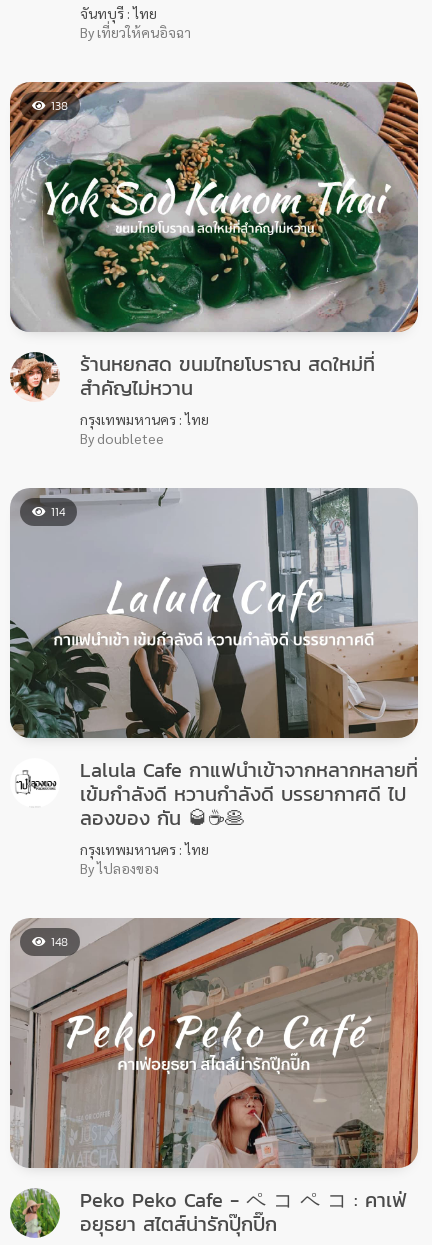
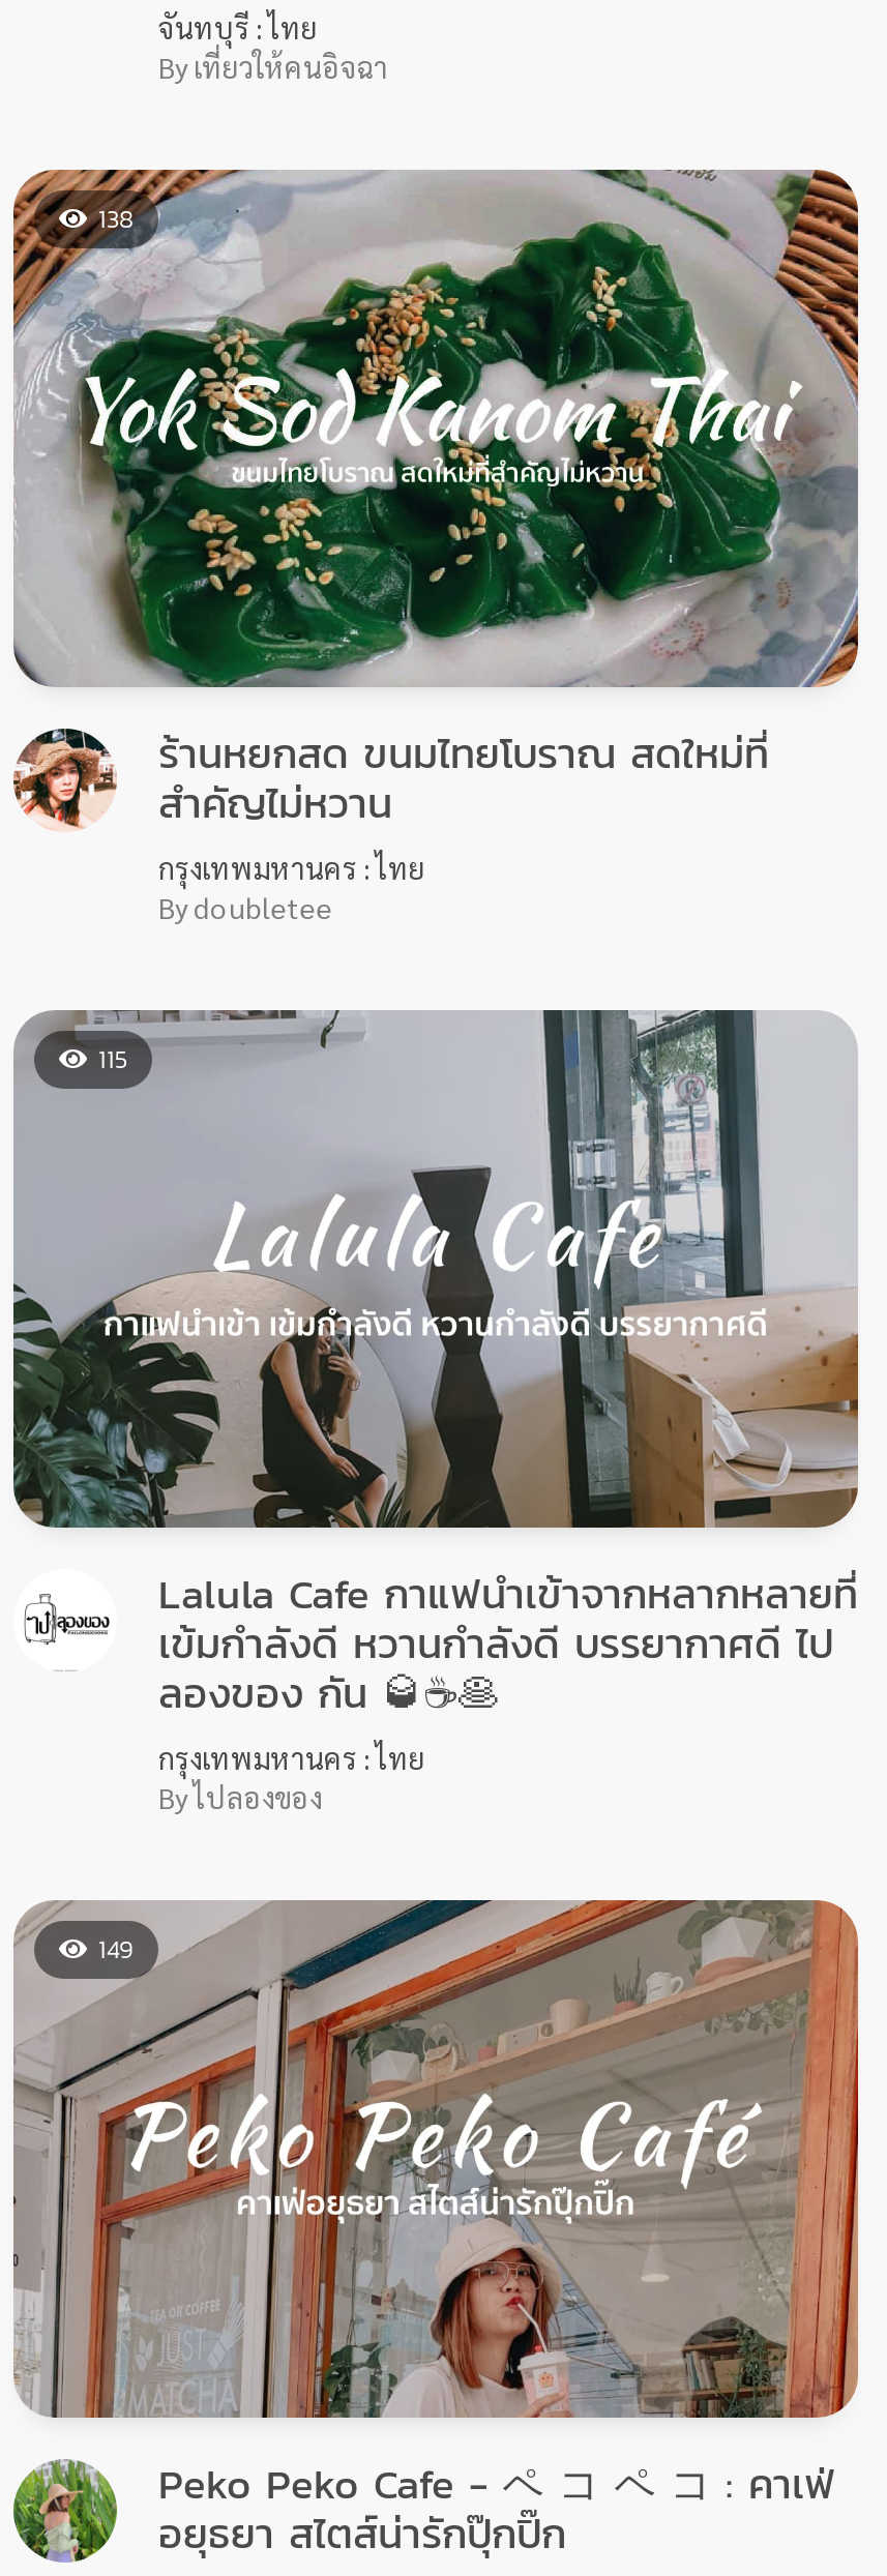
- 114
+ 115

- 148
+ 149
